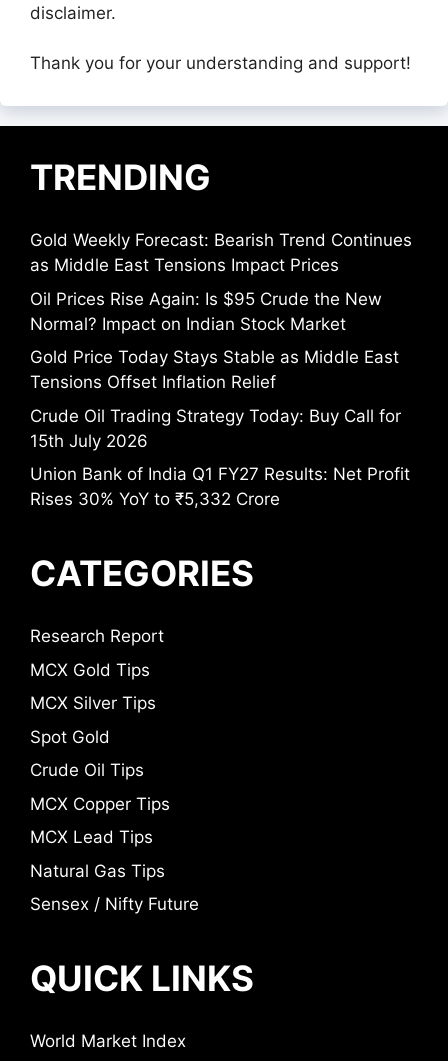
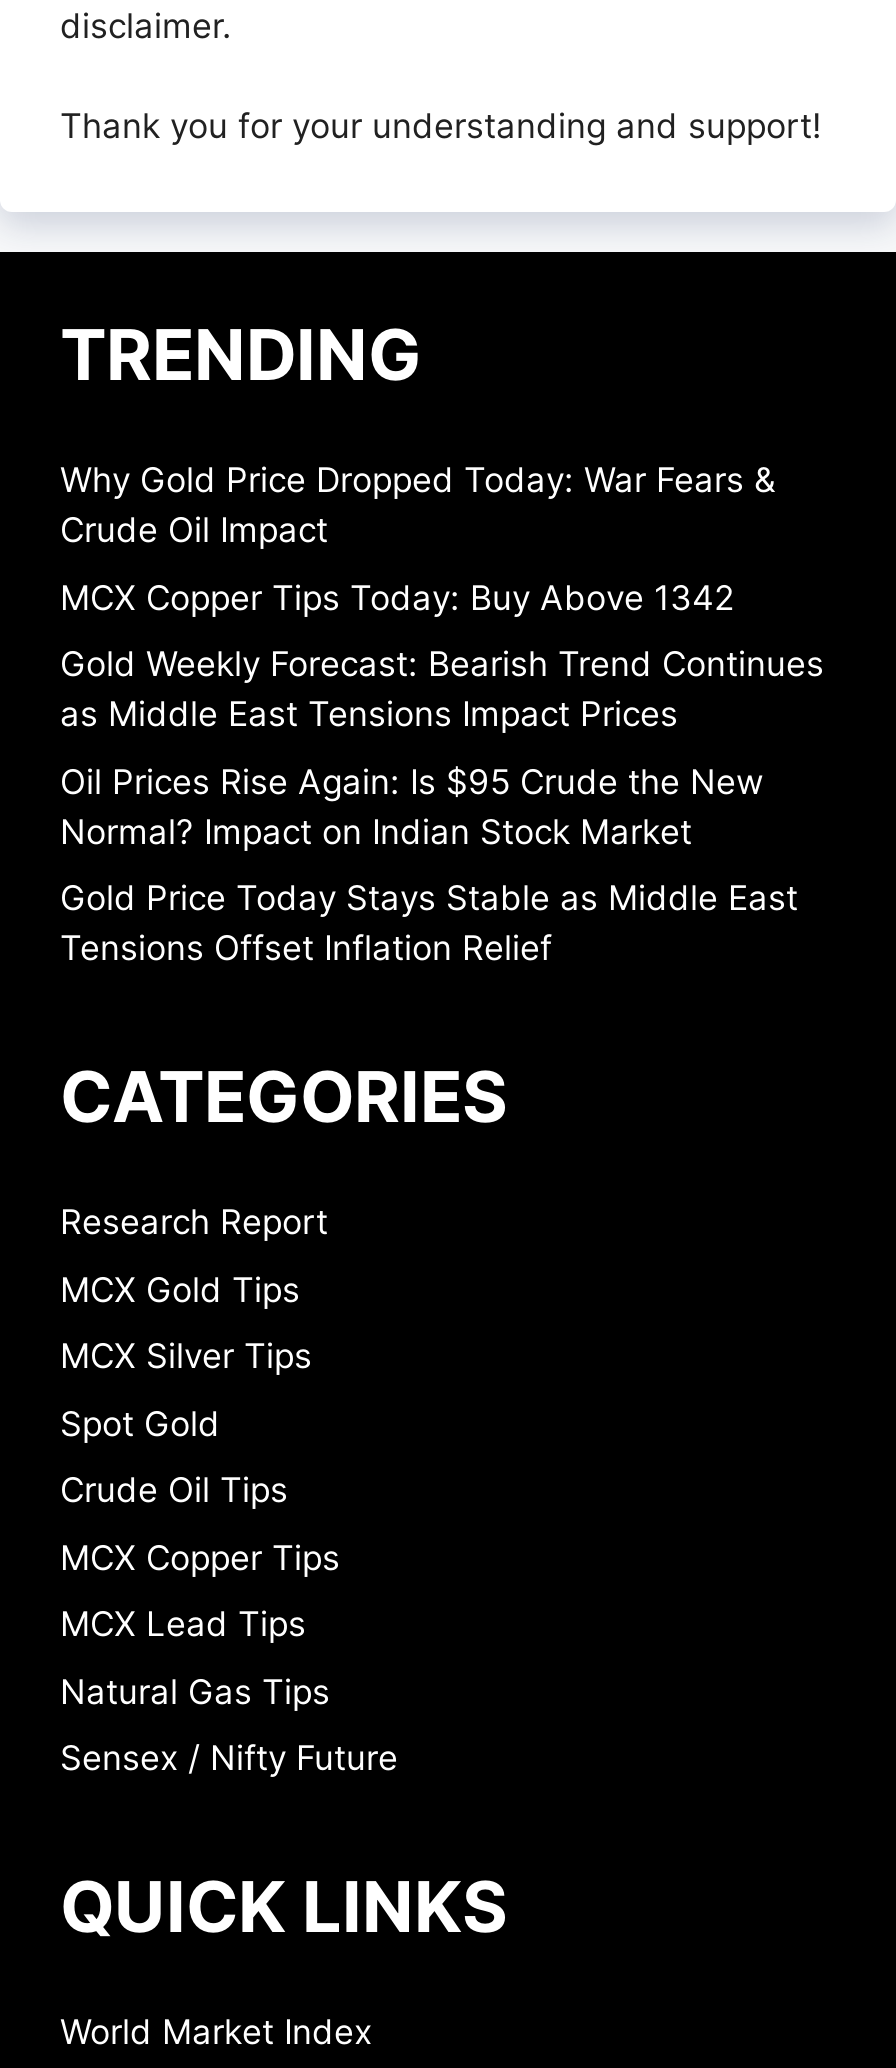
+ Why Gold Price Dropped Today: War Fears &
+ Crude Oil Impact
+ MCX Copper Tips Today: Buy Above 1342

moved down: Gold Weekly Forecast: Bearish Trend Continues | as Middle East Tensions Impact Prices | Oil Prices Rise Again: Is $95 Crude the New | Normal? Impact on Indian Stock Market | Gold Price Today Stays Stable as Middle East | Tensions Offset Inflation Relief

- Crude Oil Trading Strategy Today: Buy Call for
- 15th July 2026
- Union Bank of India Q1 FY27 Results: Net Profit
- Rises 30% YoY to ₹5,332 Crore
